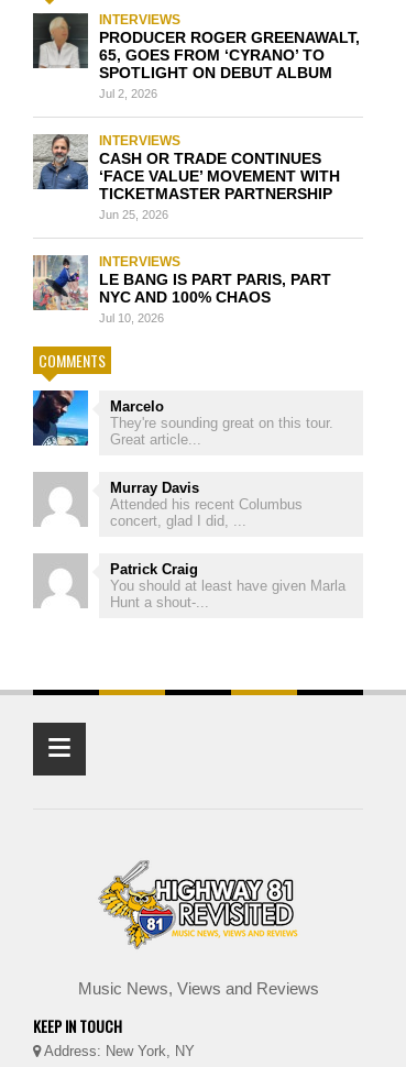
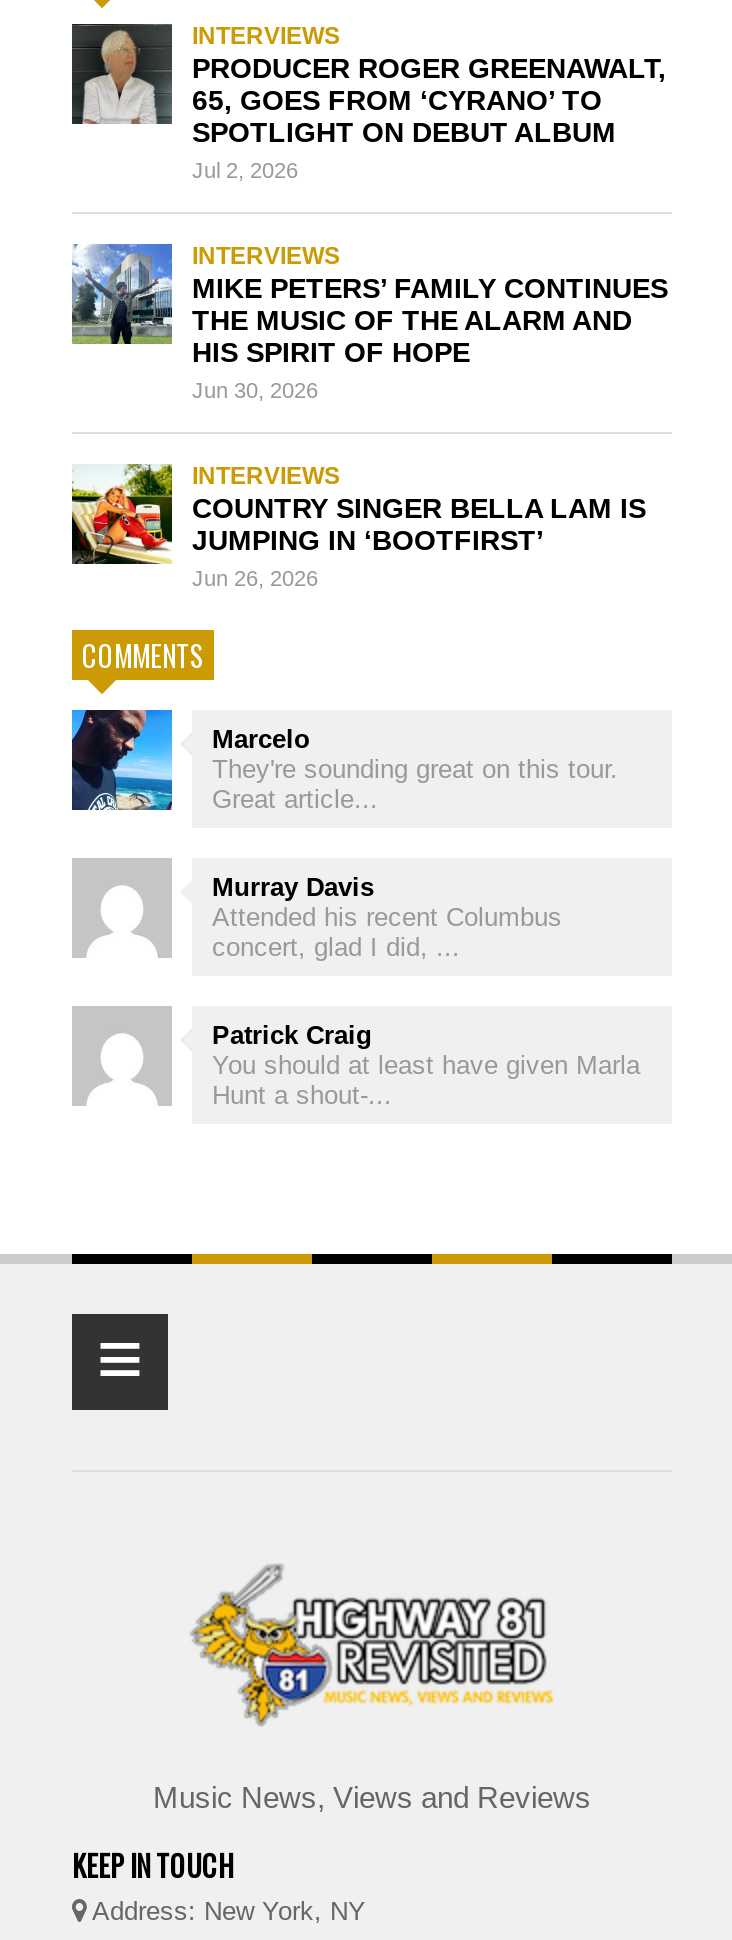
- [image]
- CASH OR TRADE CONTINUES
- ‘FACE VALUE’ MOVEMENT WITH
- TICKETMASTER PARTNERSHIP
- Jun 25, 2026
+ [image]
+ MIKE PETERS’ FAMILY CONTINUES
+ THE MUSIC OF THE ALARM AND
+ HIS SPIRIT OF HOPE
+ Jun 30, 2026

- [image]
- LE BANG IS PART PARIS, PART
- NYC AND 100% CHAOS
- Jul 10, 2026
+ [image]
+ COUNTRY SINGER BELLA LAM IS
+ JUMPING IN ‘BOOTFIRST’
+ Jun 26, 2026
